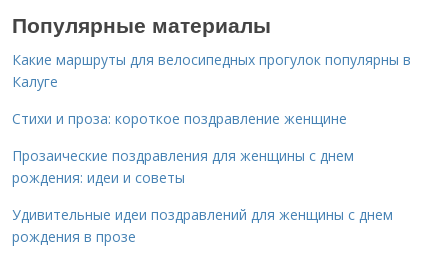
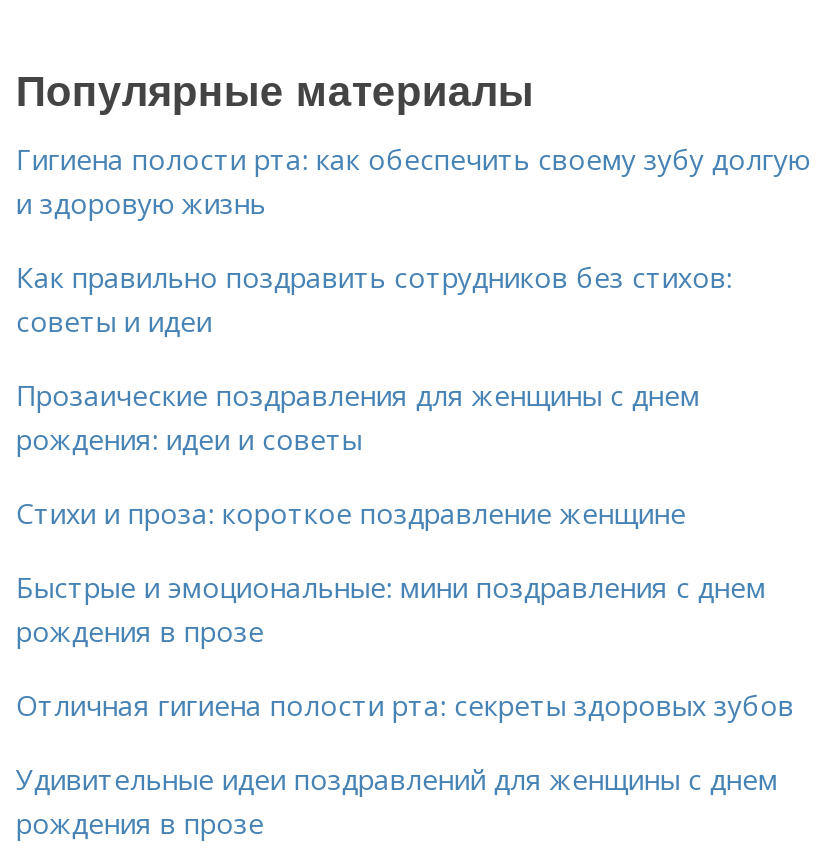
+ Как правильно поздравить сотрудников без стихов:
+ советы и идеи

- Какие маршруты для велосипедных прогулок популярны в
- Калуге
+ Гигиена полости рта: как обеспечить своему зубу долгую
+ и здоровую жизнь

moved down: Стихи и проза: короткое поздравление женщине

+ Быстрые и эмоциональные: мини поздравления с днем
+ рождения в прозе
+ Отличная гигиена полости рта: секреты здоровых зубов
